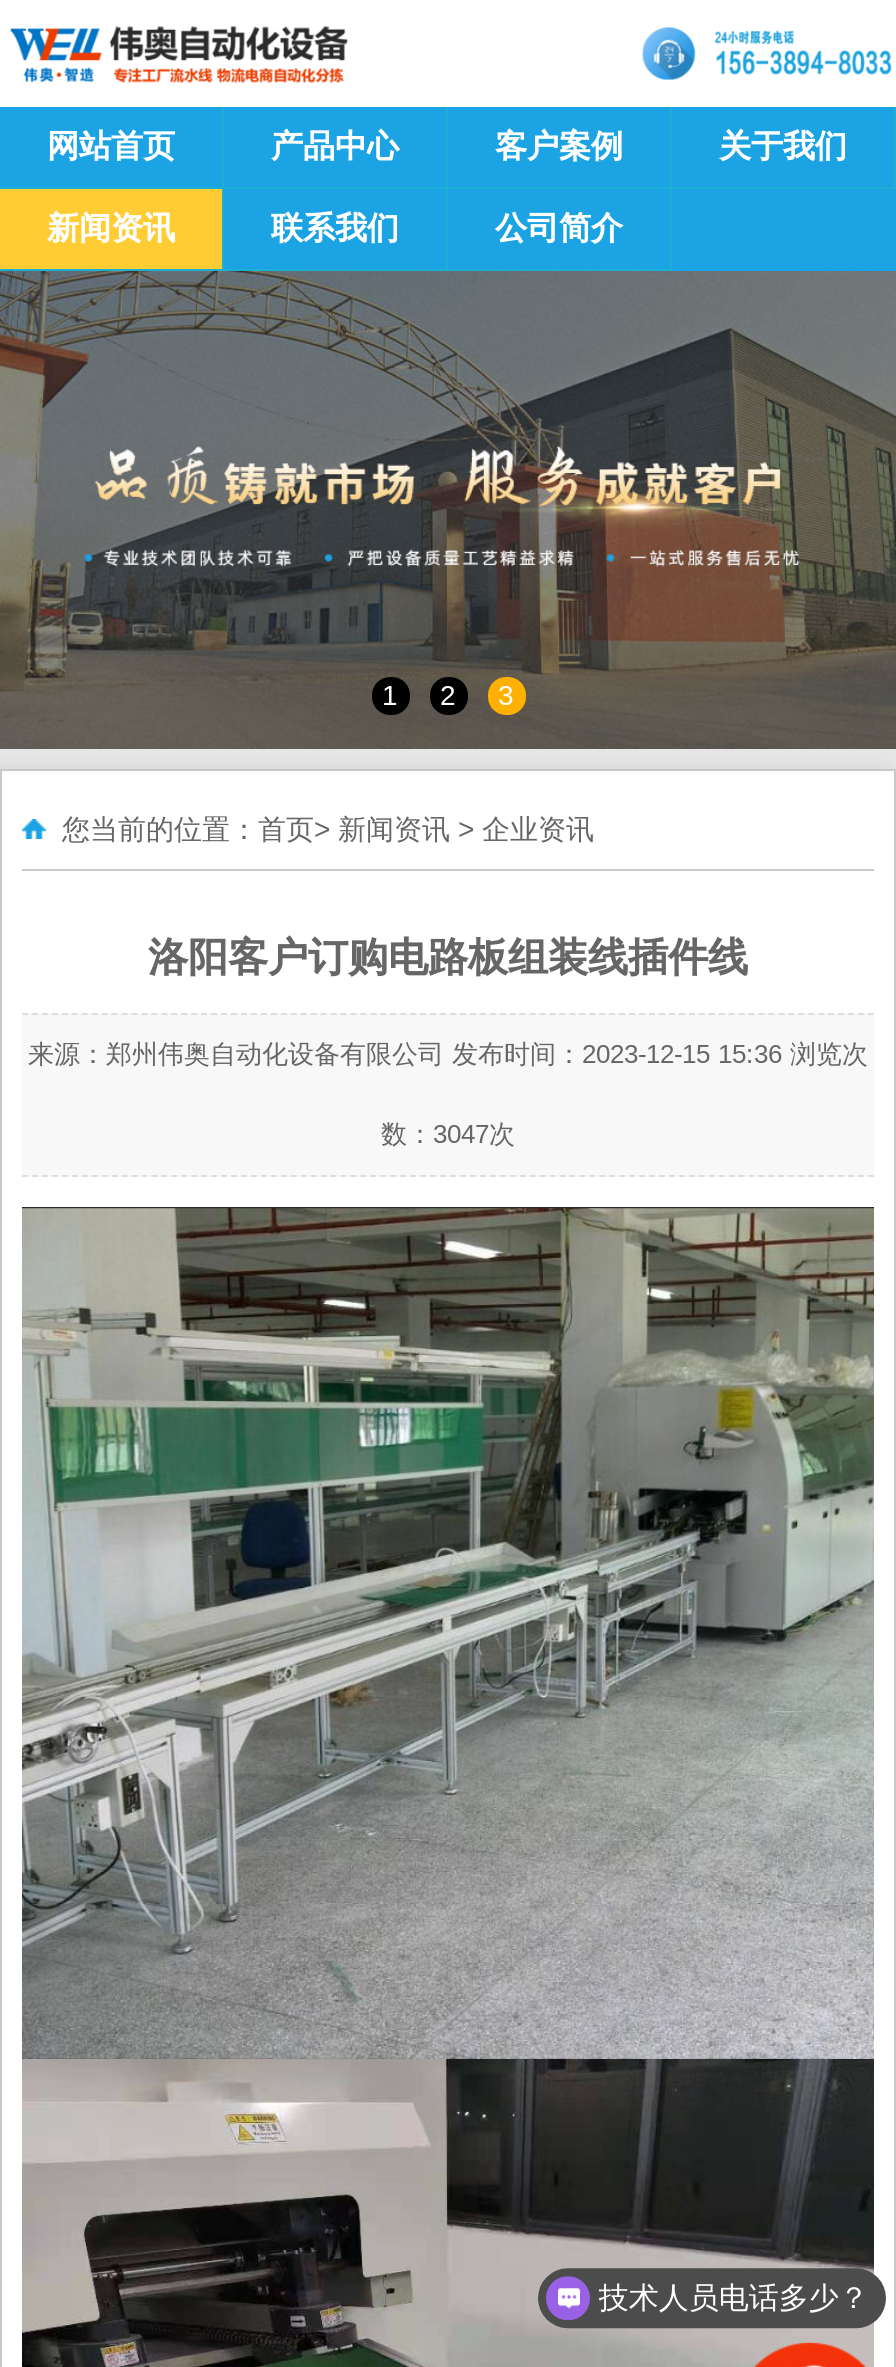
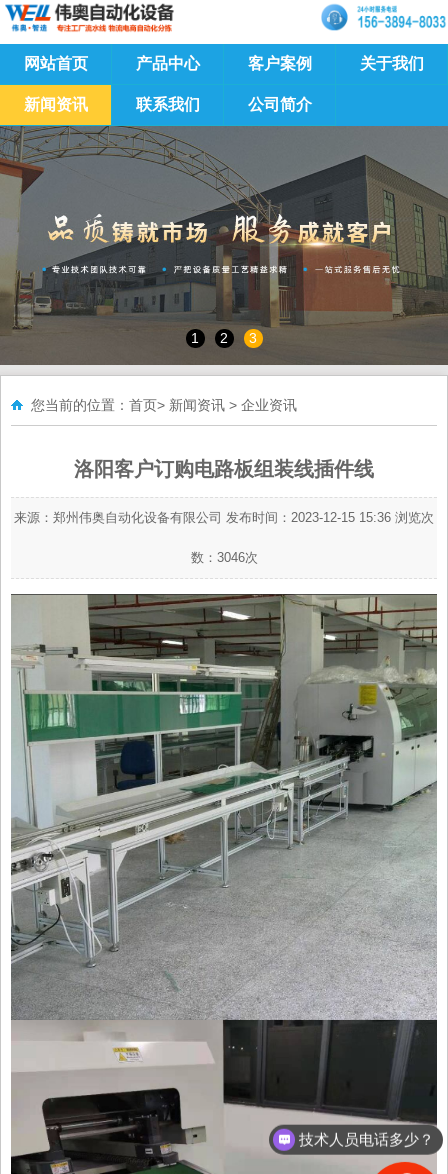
- 数：3047次
+ 数：3046次
